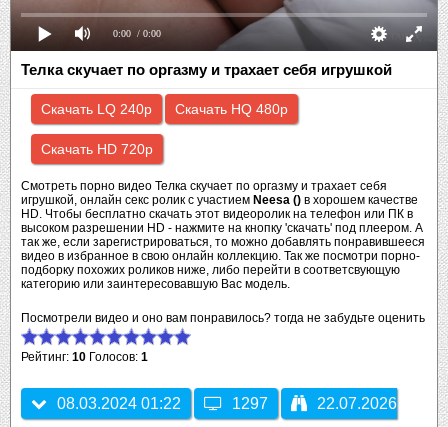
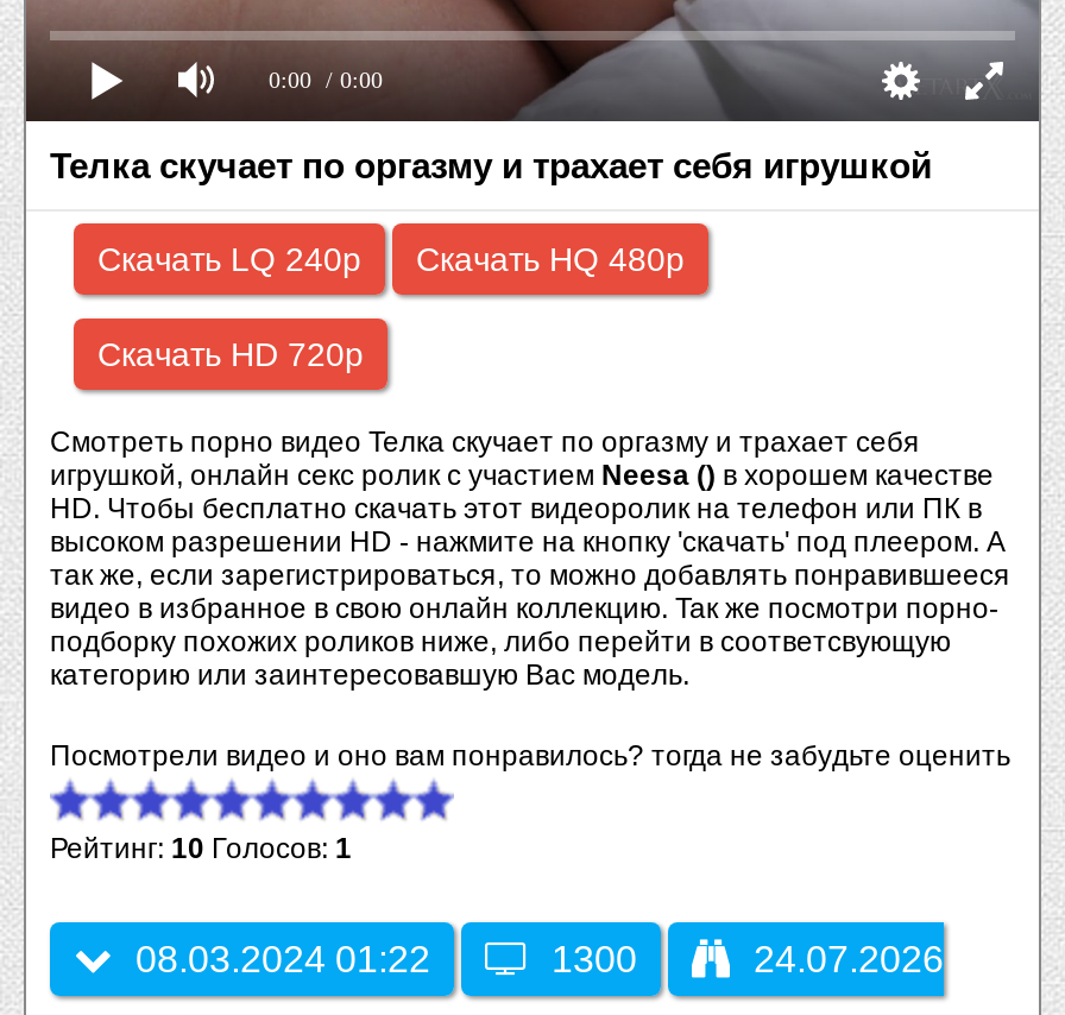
- 1297
+ 1300

- 22.07.2026
+ 24.07.2026
